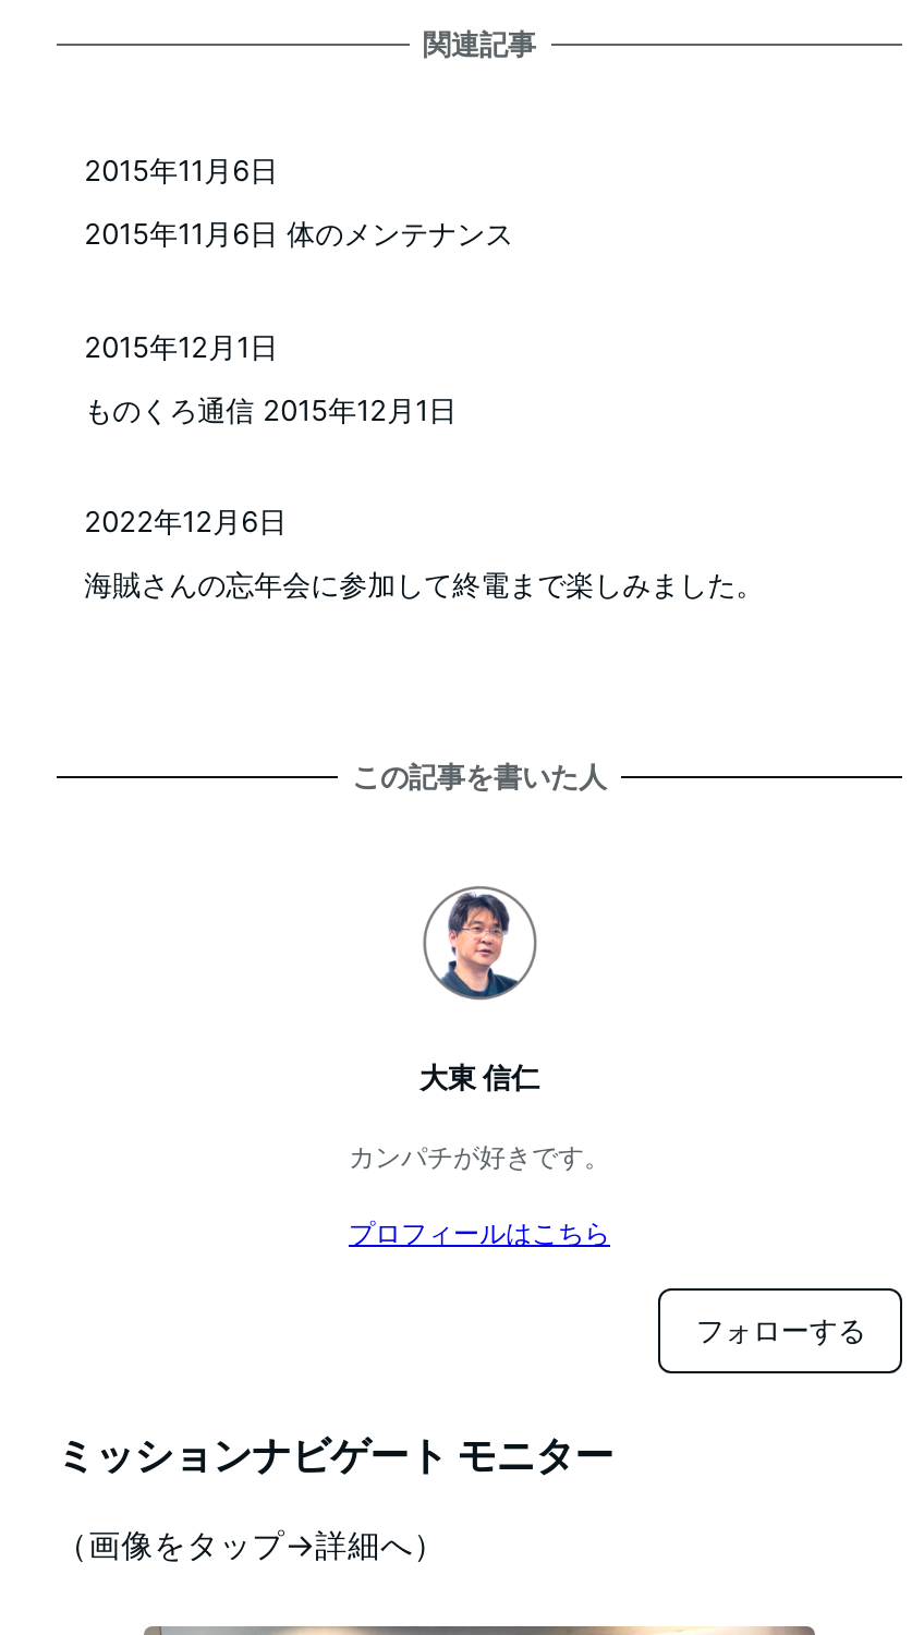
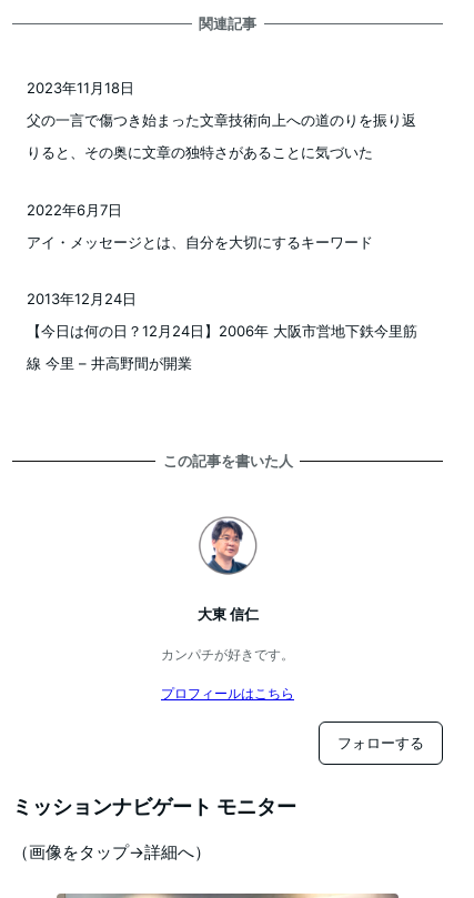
- 2015年11月6日
+ 2023年11月18日

- 2015年11月6日 体のメンテナンス
+ 父の一言で傷つき始まった文章技術向上への道のりを振り返
+ りると、その奥に文章の独特さがあることに気づいた

- 2015年12月1日
+ 2022年6月7日

- ものくろ通信 2015年12月1日
+ アイ・メッセージとは、自分を大切にするキーワード

- 2022年12月6日
+ 2013年12月24日

- 海賊さんの忘年会に参加して終電まで楽しみました。
+ 【今日は何の日？12月24日】2006年 大阪市営地下鉄今里筋
+ 線 今里 – 井高野間が開業
